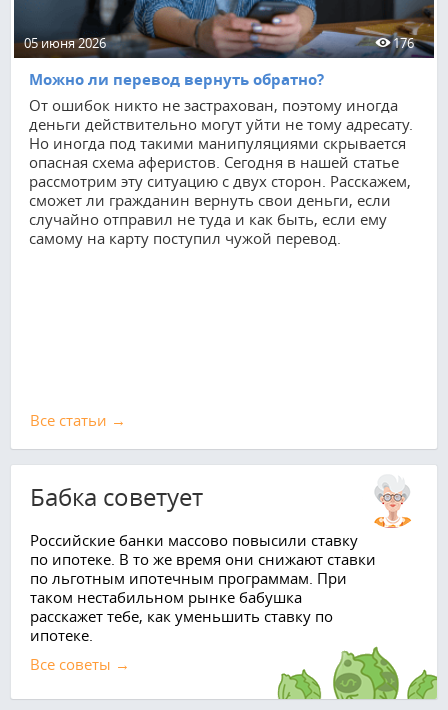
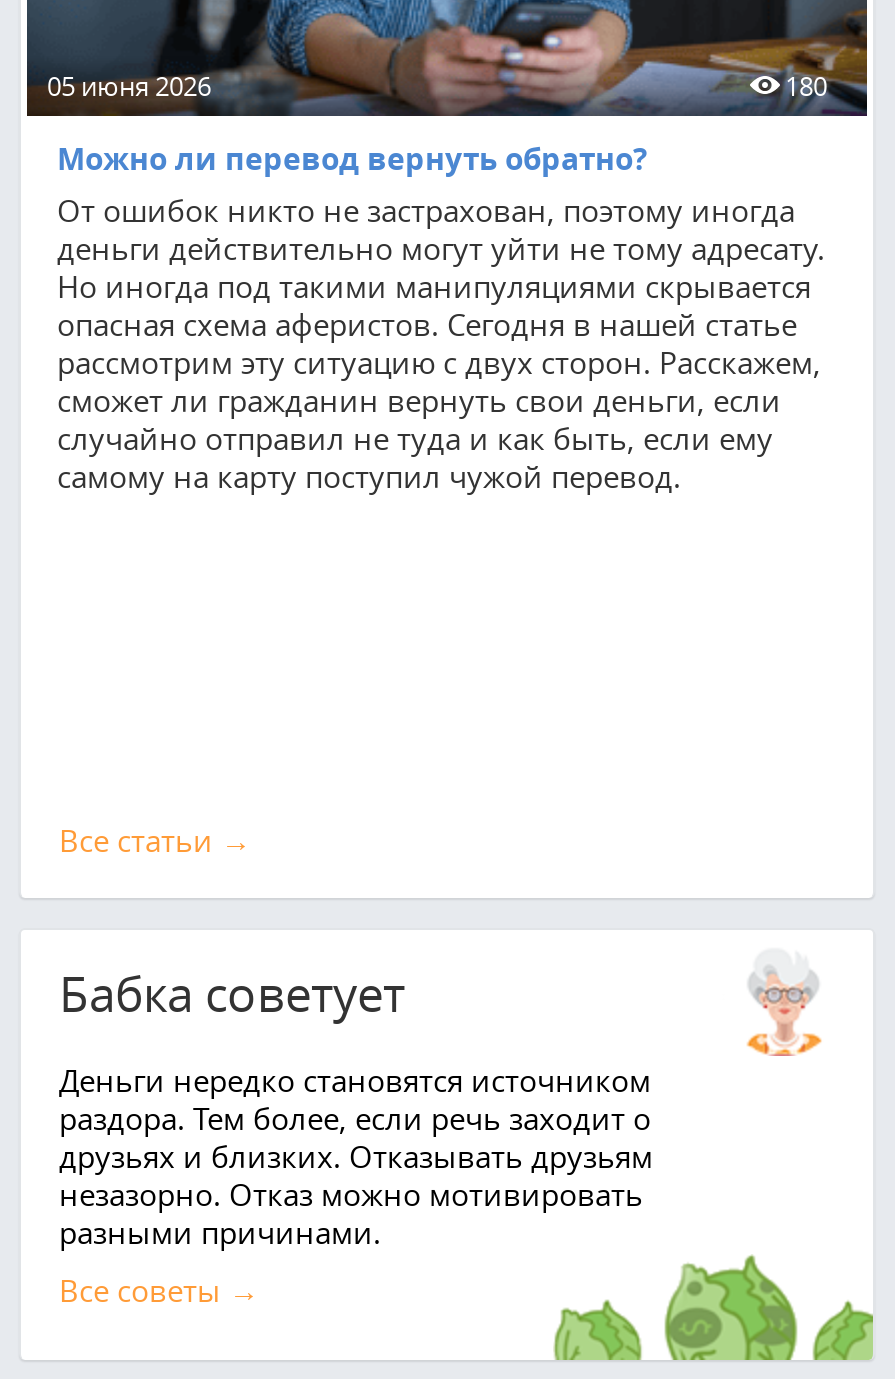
- 176
+ 180

- Российские банки массово повысили ставку
- по ипотеке. В то же время они снижают ставки
- по льготным ипотечным программам. При
- таком нестабильном рынке бабушка
- расскажет тебе, как уменьшить ставку по
- ипотеке.
+ Деньги нередко становятся источником
+ раздора. Тем более, если речь заходит о
+ друзьях и близких. Отказывать друзьям
+ незазорно. Отказ можно мотивировать
+ разными причинами.
